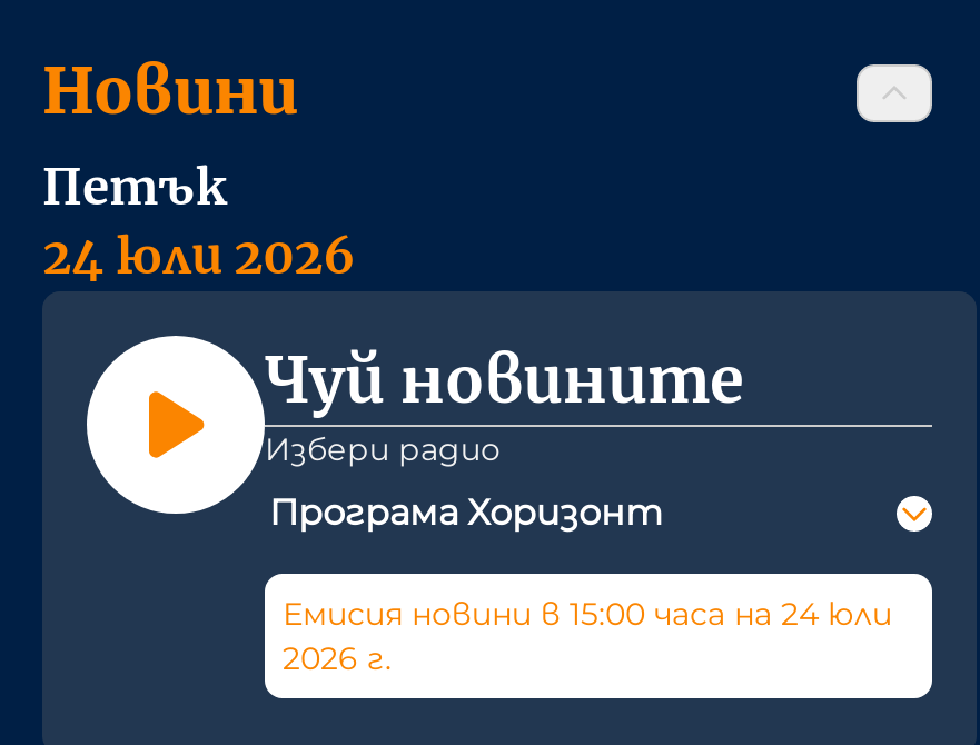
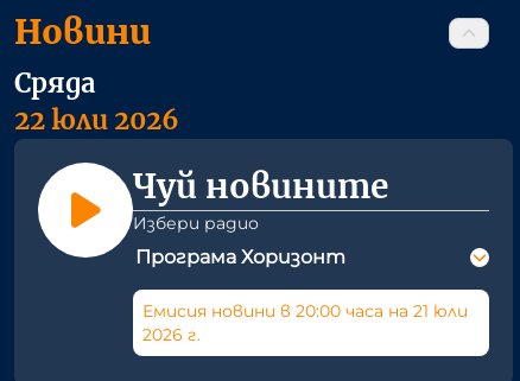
- Петък
- 24 юли 2026
+ Сряда
+ 22 юли 2026

- Емисия новини в 15:00 часа на 24 юли
+ Емисия новини в 20:00 часа на 21 юли
